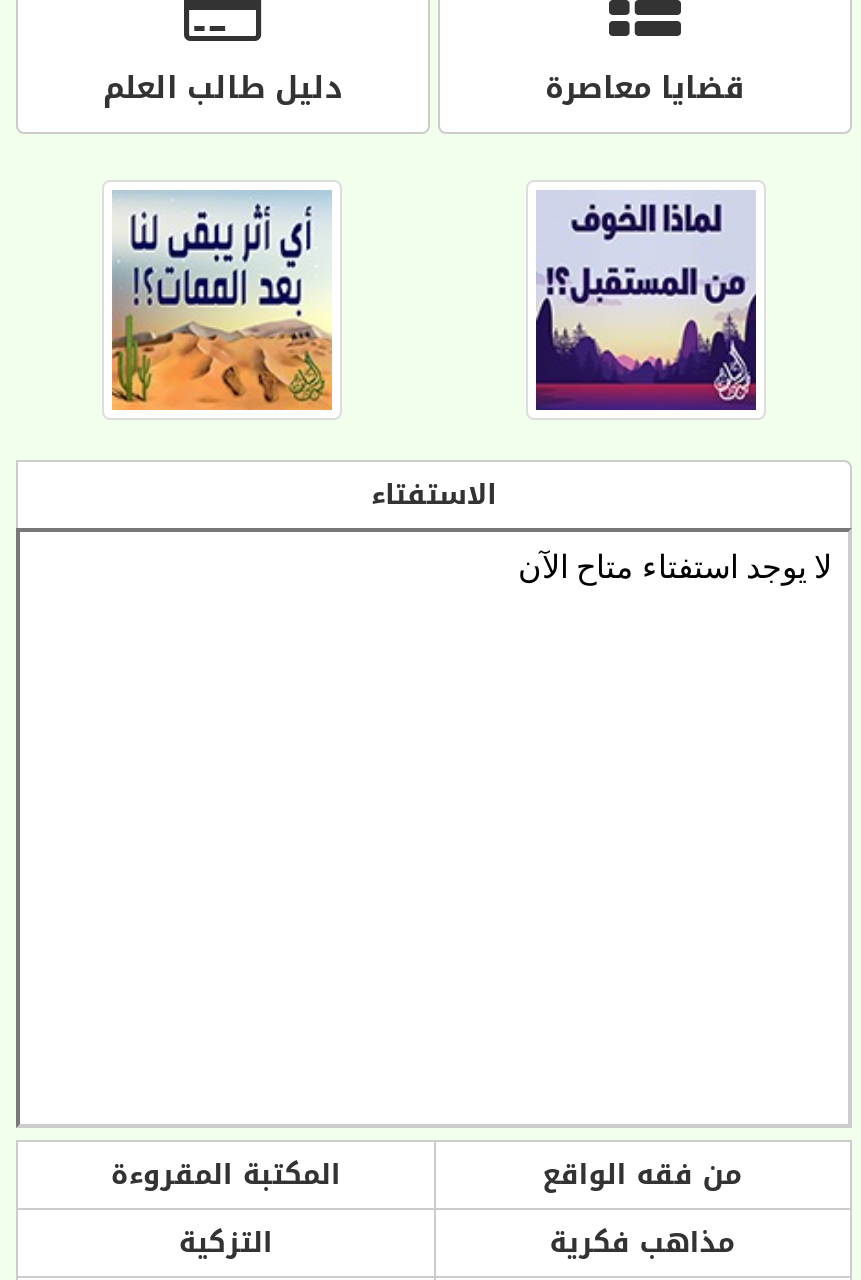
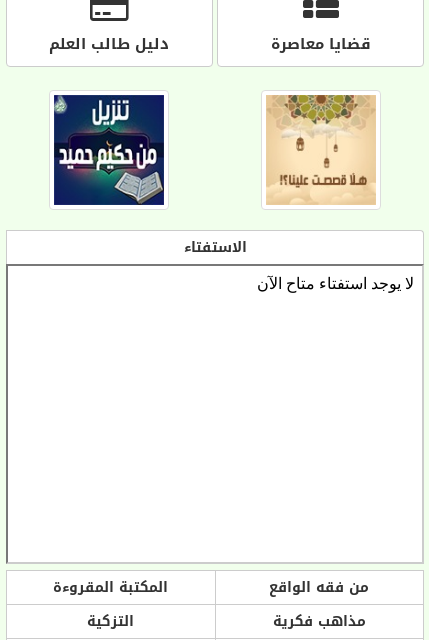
- [image]
+ [image]

- [image]
+ [image]
